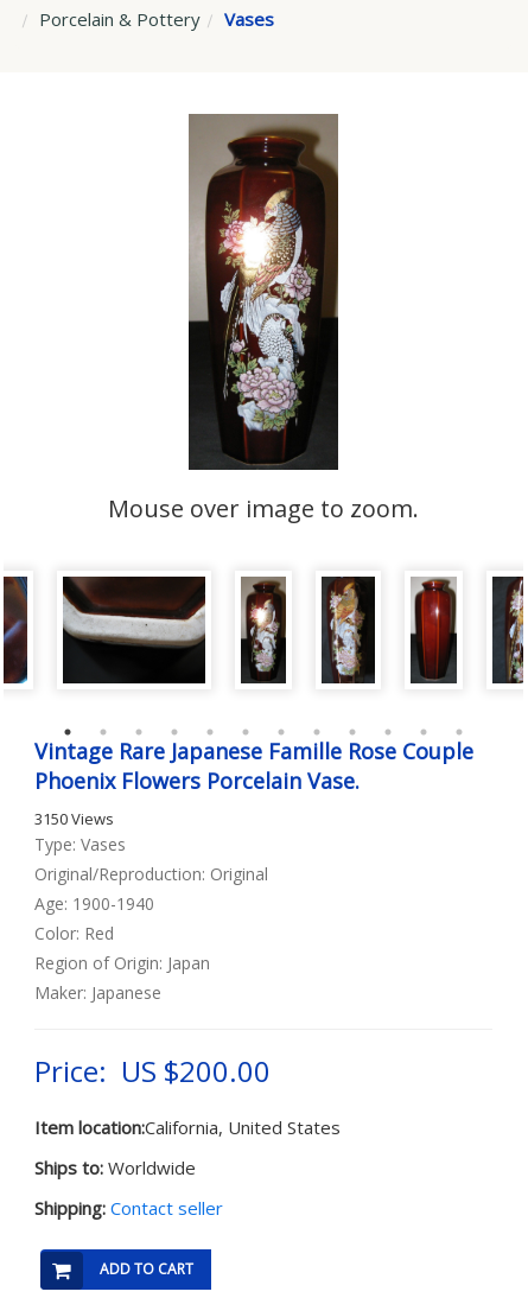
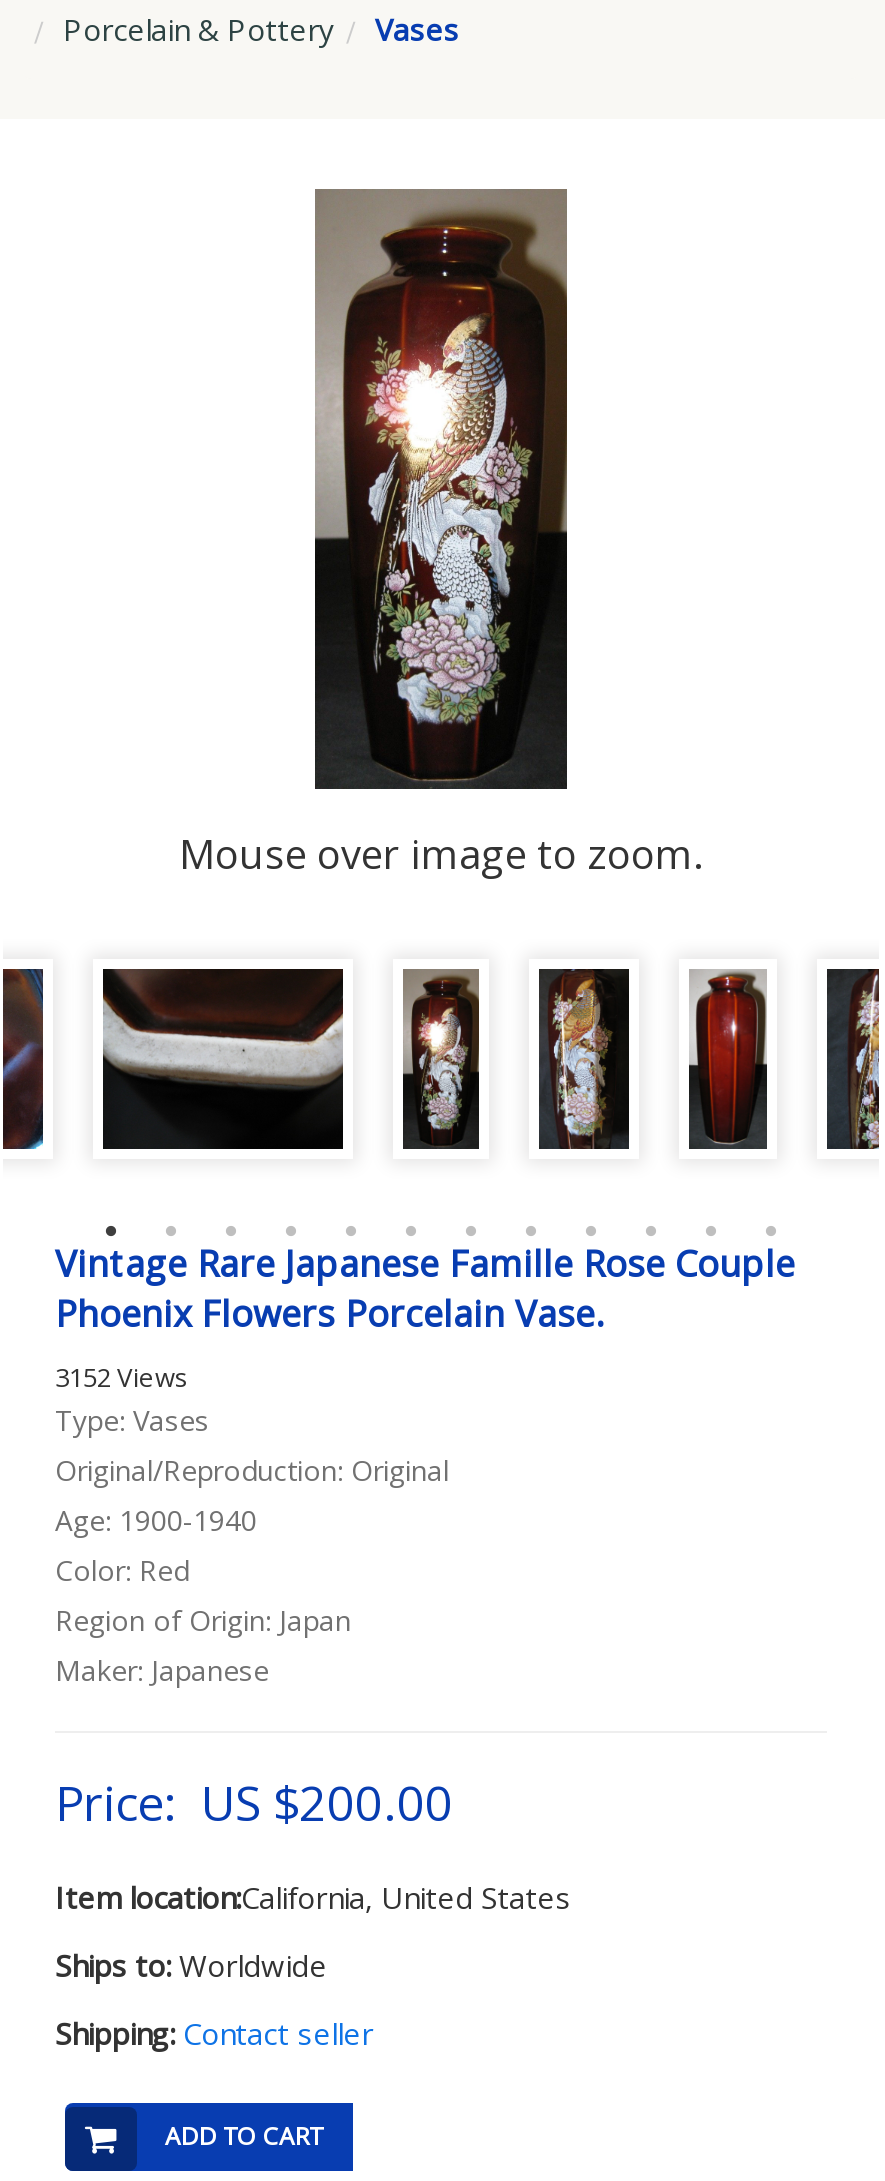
- 3150 Views
+ 3152 Views
